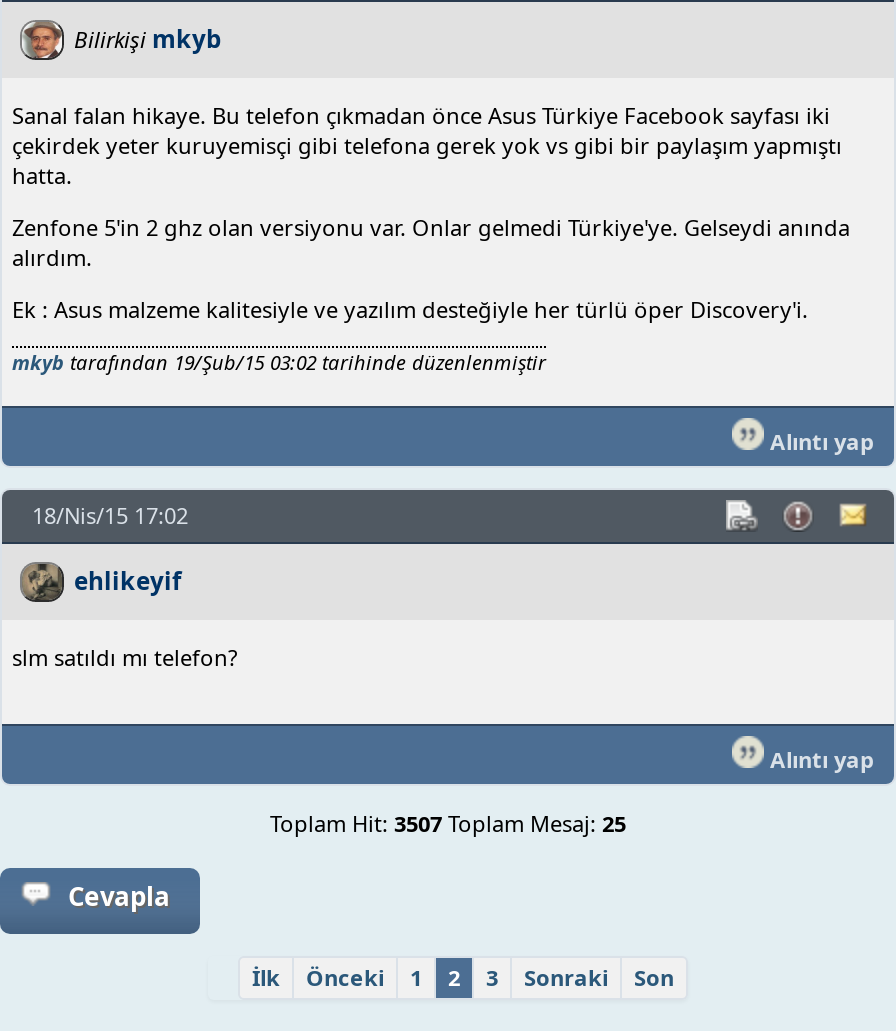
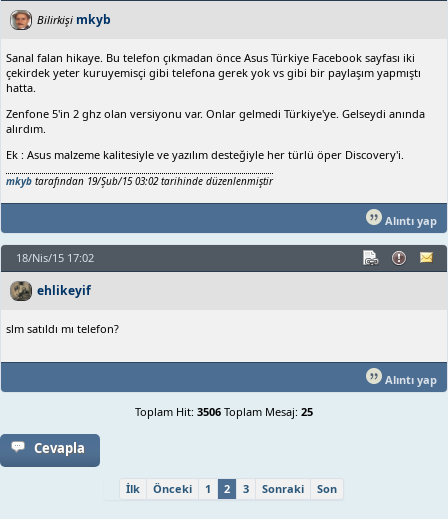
- Toplam Hit: 3507 Toplam Mesaj: 25
+ Toplam Hit: 3506 Toplam Mesaj: 25
